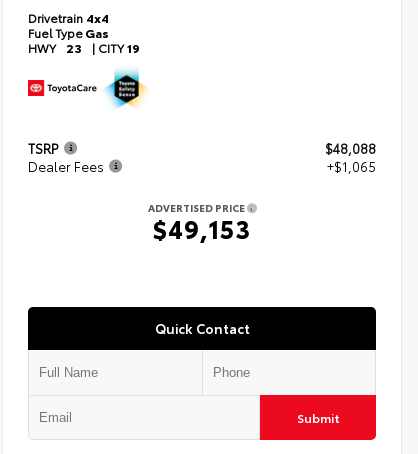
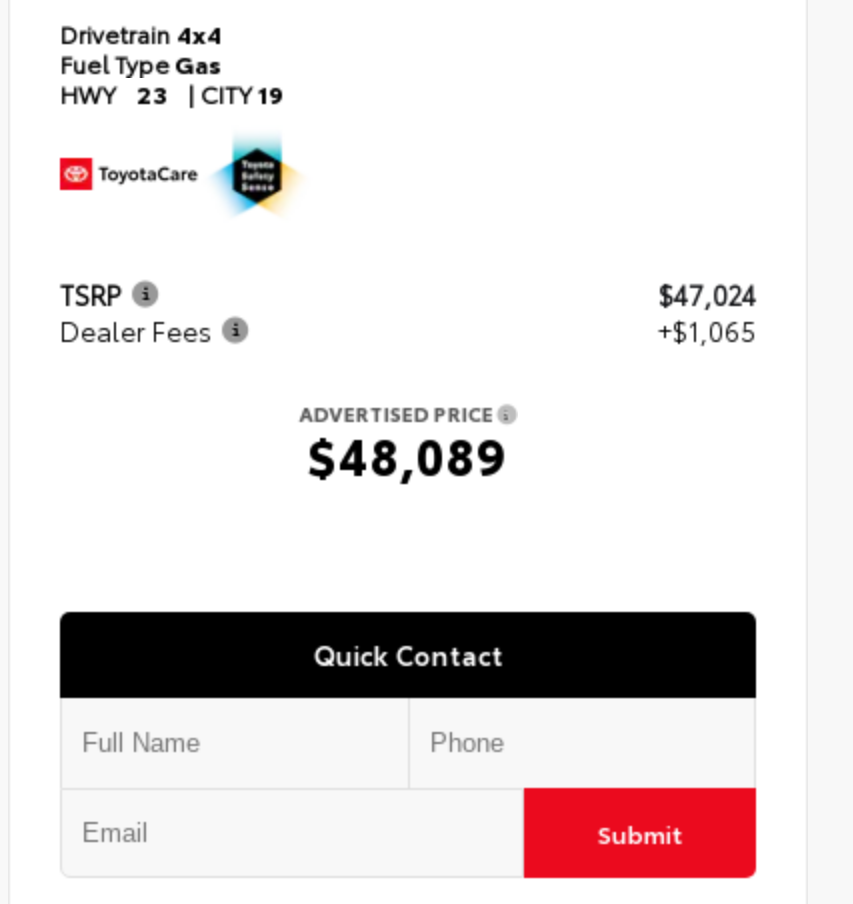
- $48,088
+ $47,024

- $49,153
+ $48,089
